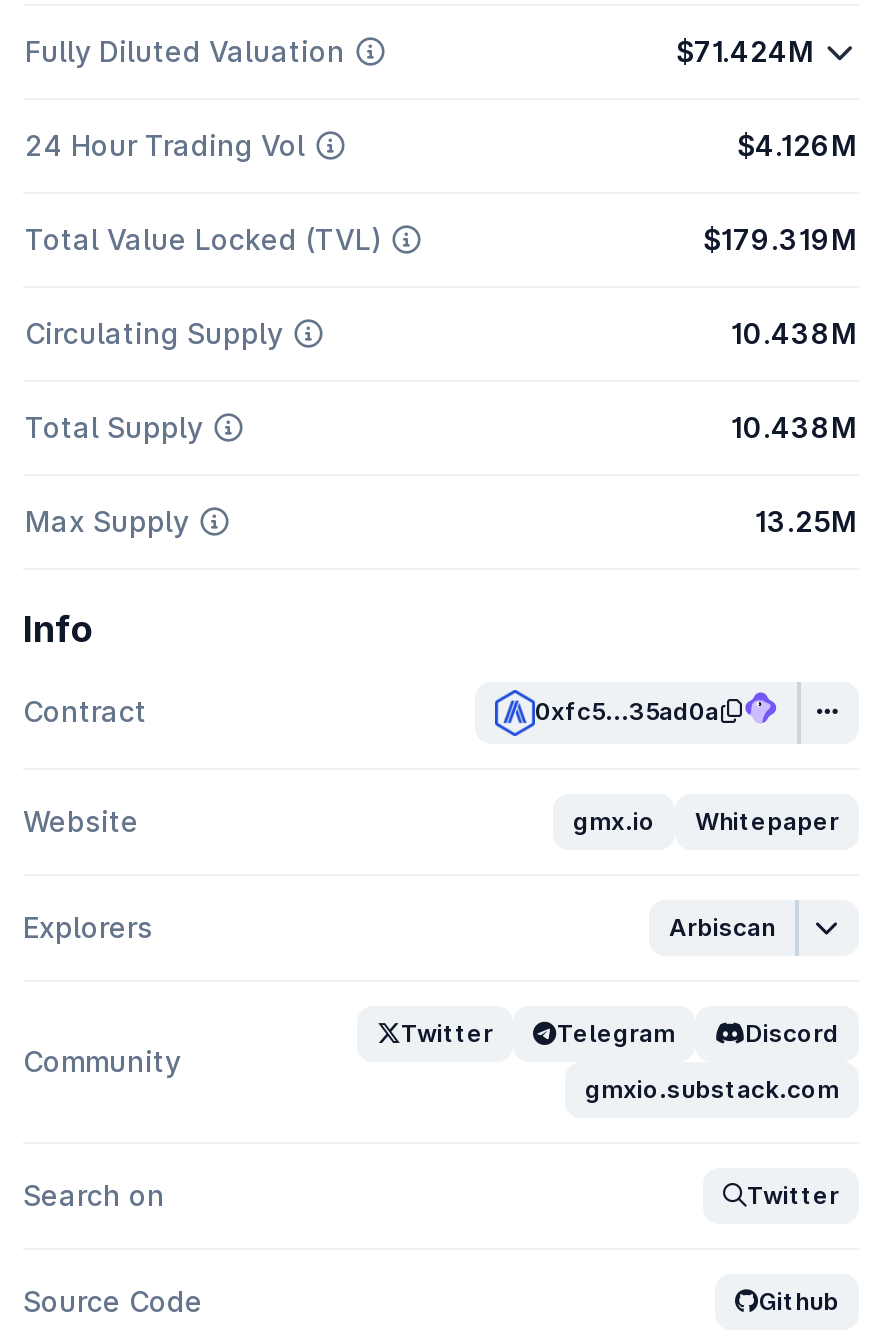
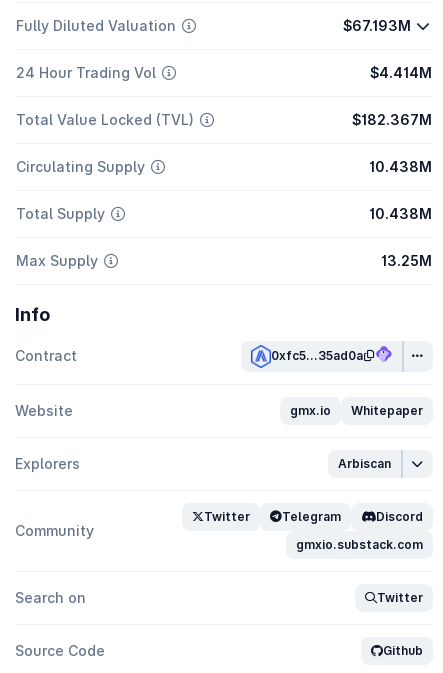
- $71.424M
+ $67.193M

- $4.126M
+ $4.414M

- $179.319M
+ $182.367M
